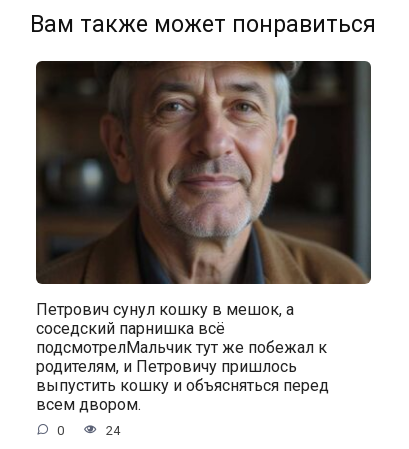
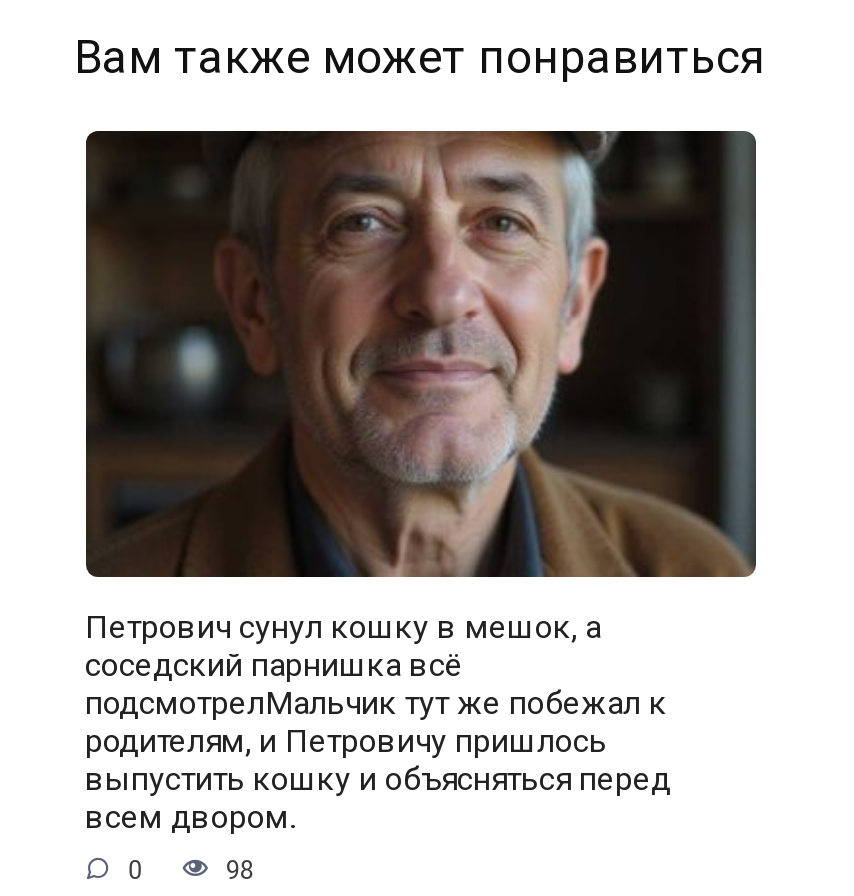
- 24
+ 98
